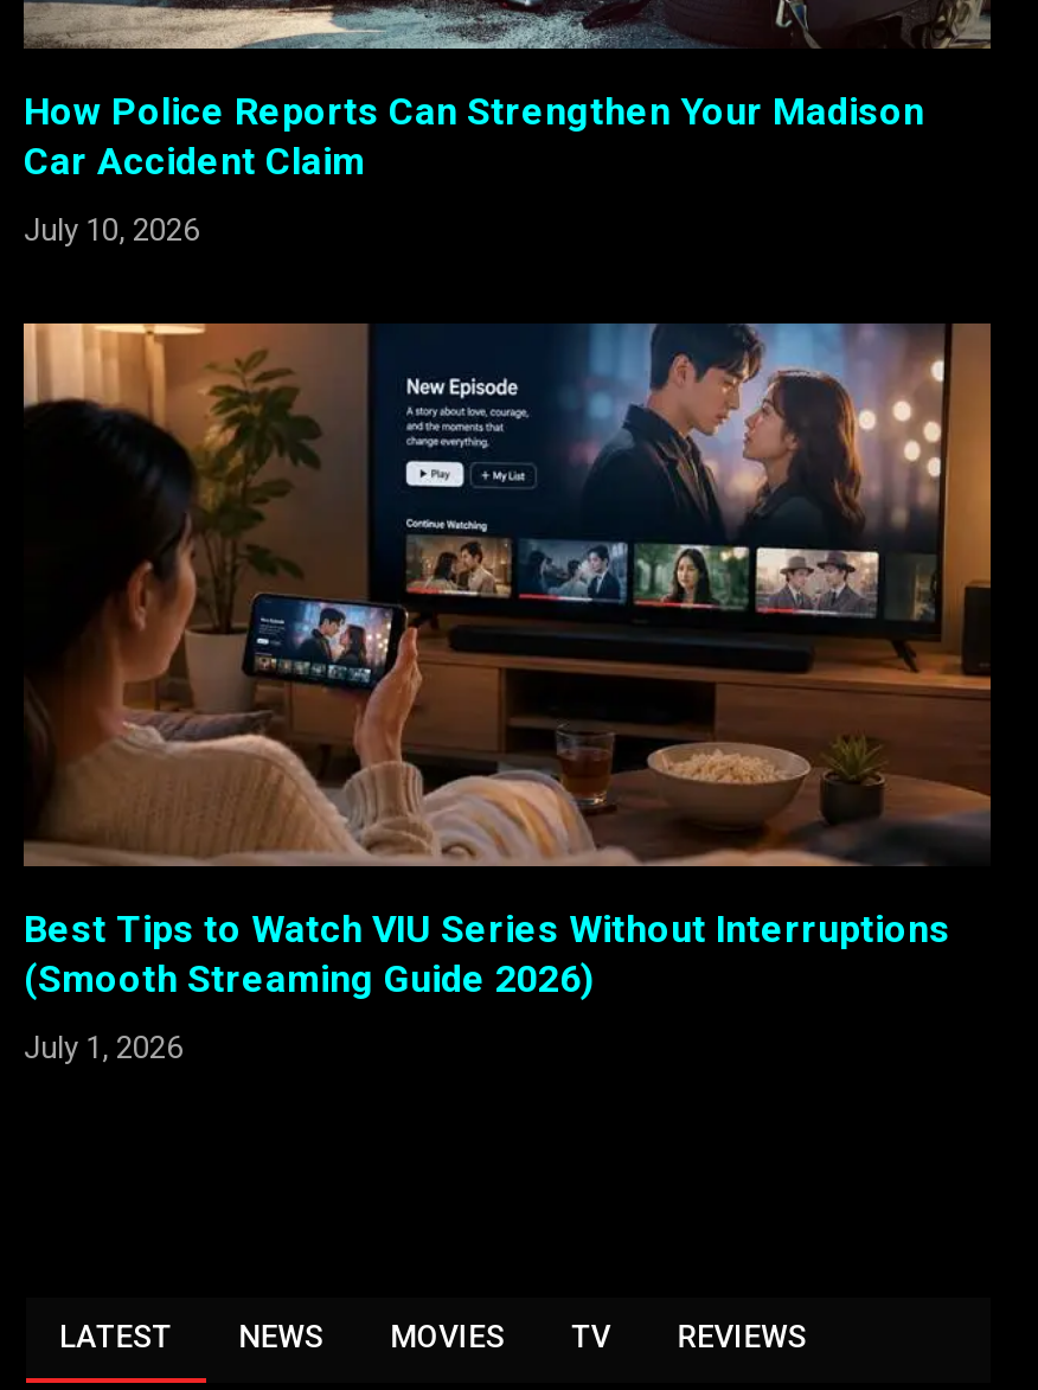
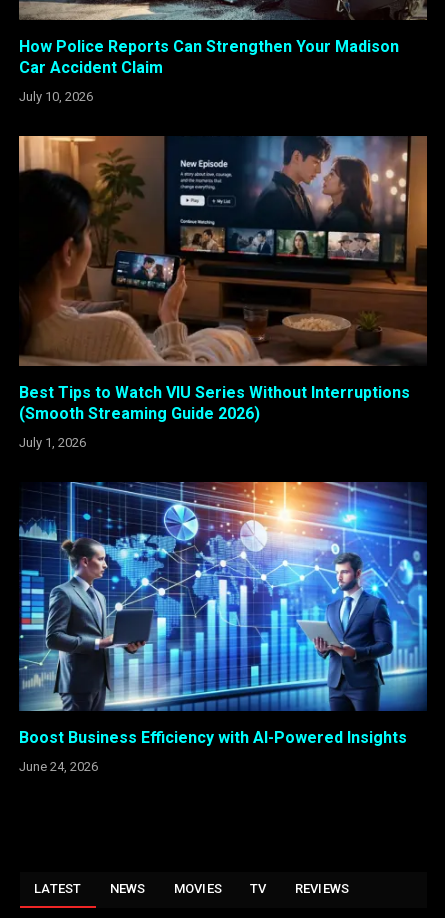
+ [image]
+ Boost Business Efficiency with AI-Powered Insights
+ June 24, 2026
